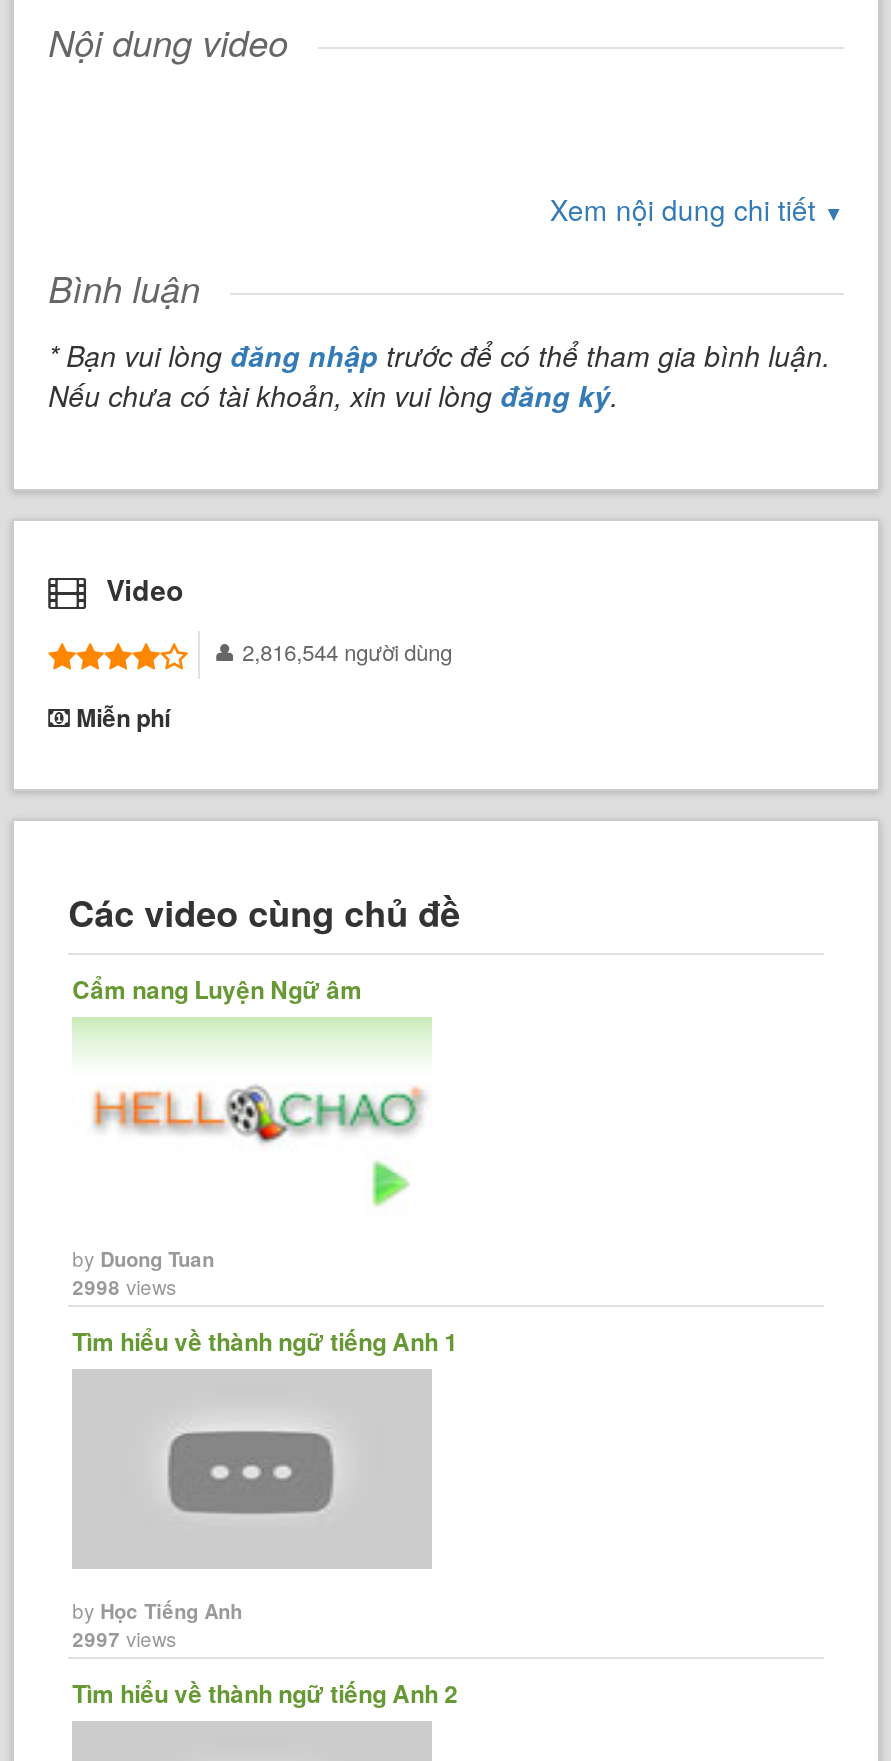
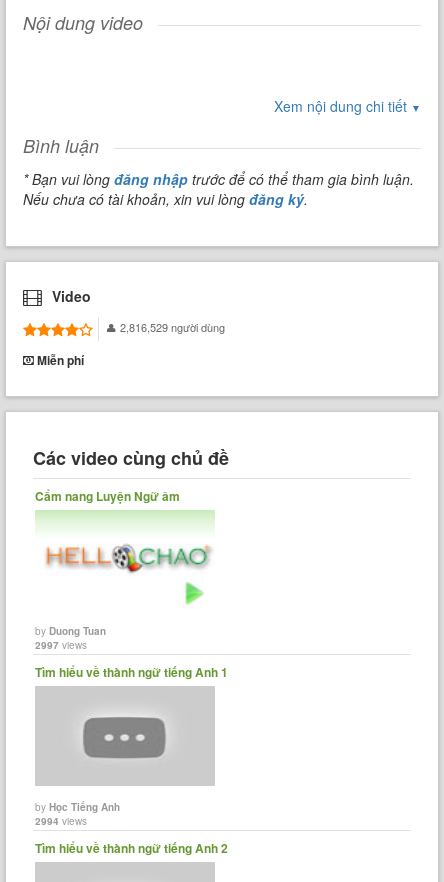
- 2,816,544 người dùng
+ 2,816,529 người dùng

- 2998 views
+ 2997 views

- 2997views
+ 2994views
